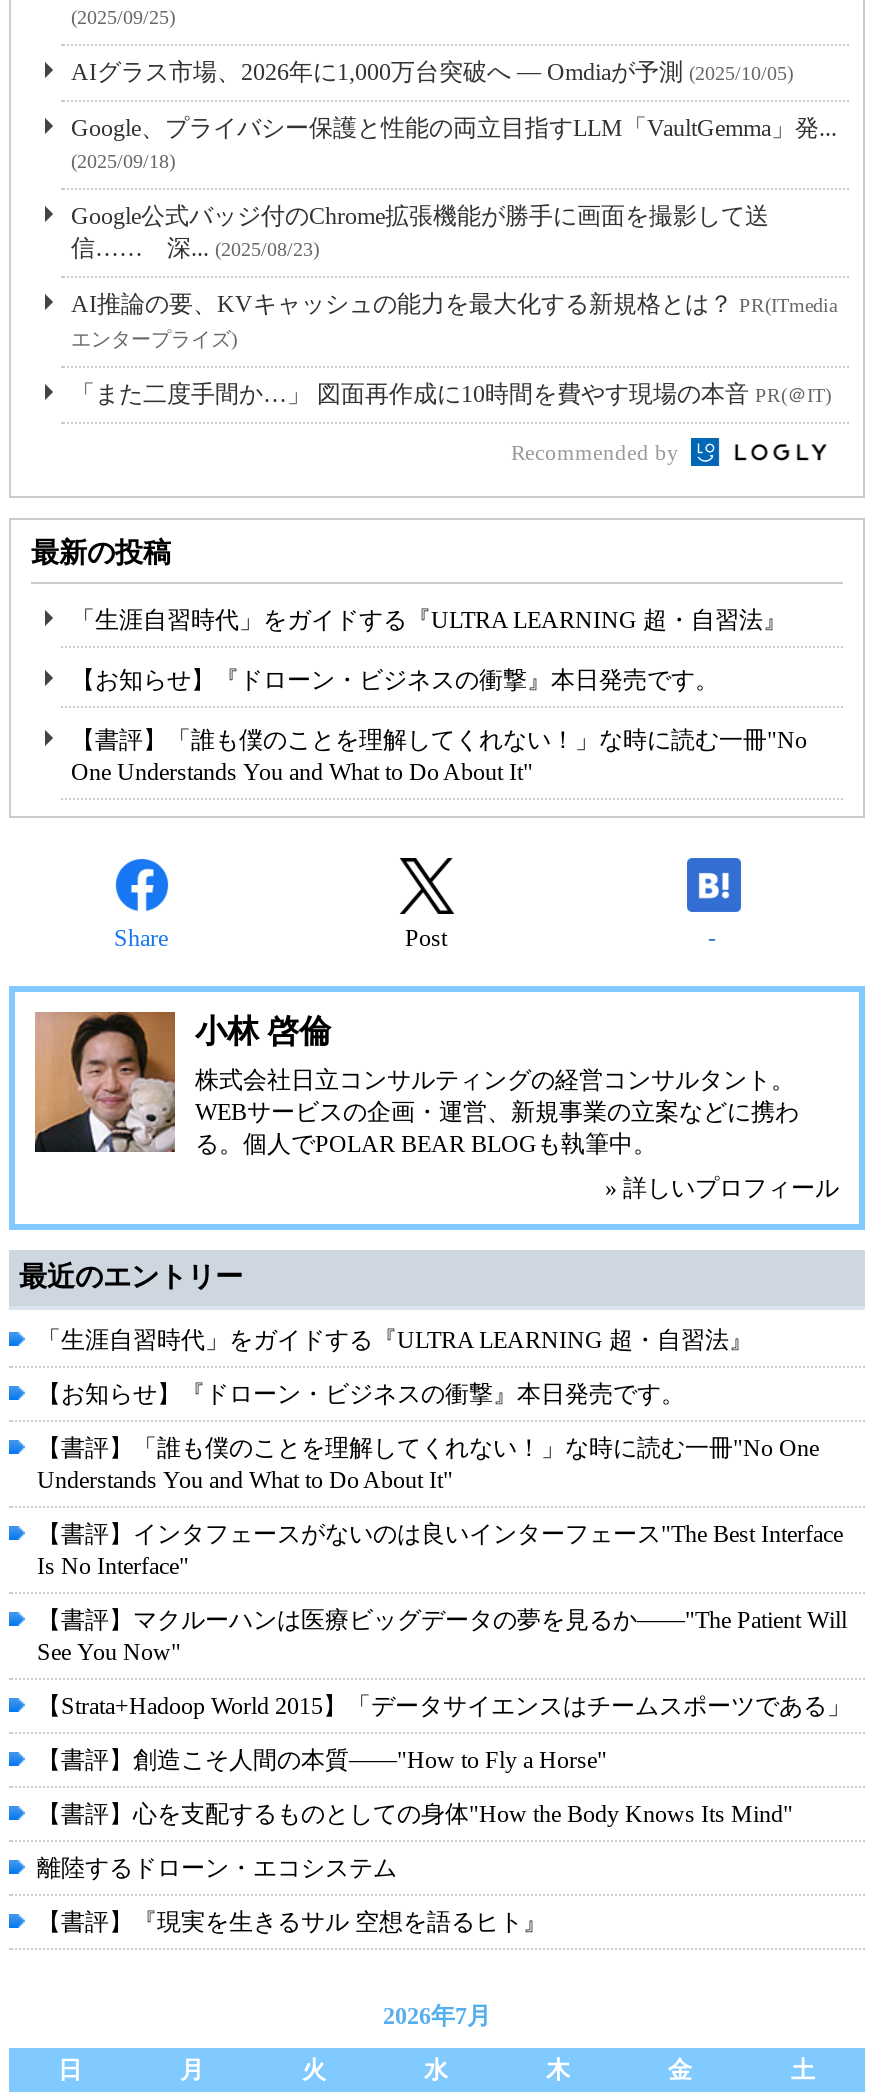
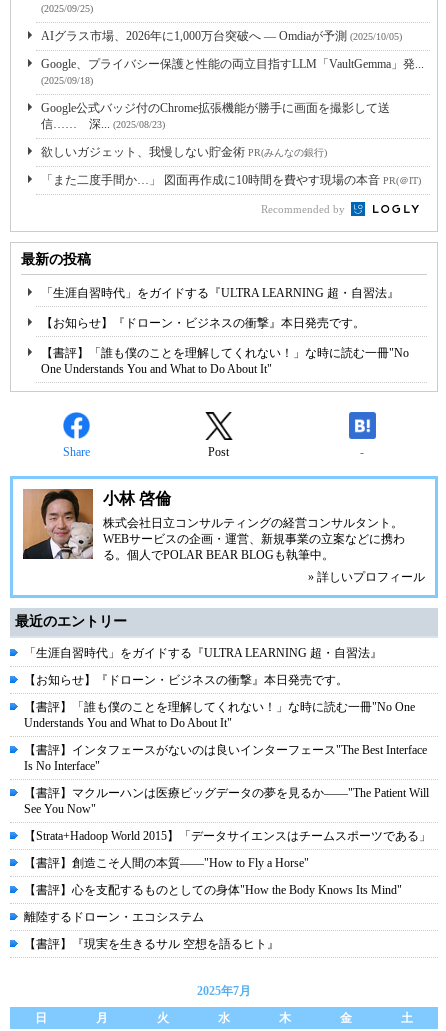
- AI推論の要、KVキャッシュの能力を最大化する新規格とは？PR(ITmedia
- エンタープライズ)
+ 欲しいガジェット、我慢しない貯金術PR(みんなの銀行)

- 2026年7月
+ 2025年7月
